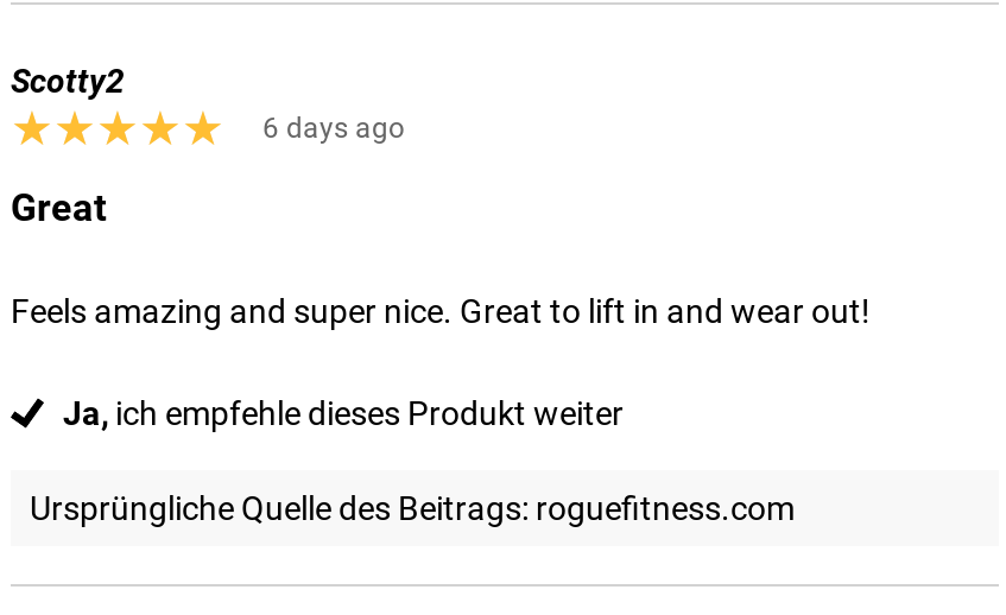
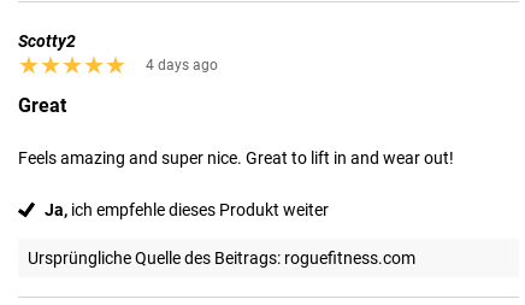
- 6 days ago
+ 4 days ago
